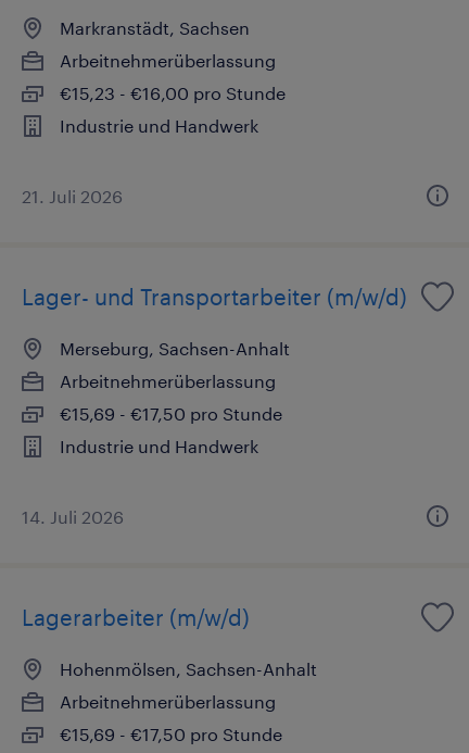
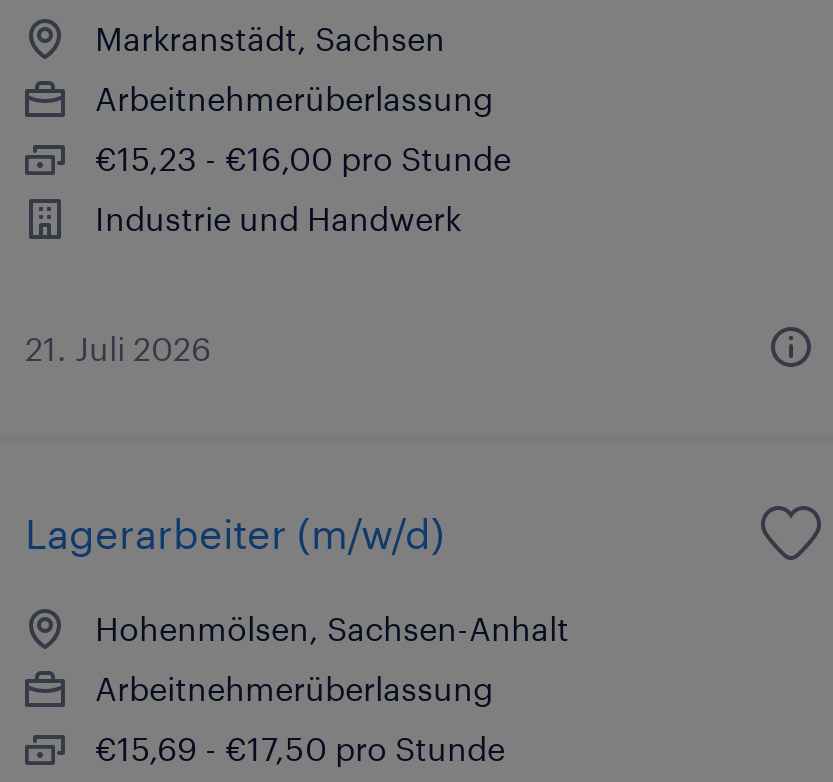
- Lager- und Transportarbeiter (m/w/d)
- Merseburg, Sachsen-Anhalt
- Arbeitnehmerüberlassung
- €15,69 - €17,50 pro Stunde
- Industrie und Handwerk
- 14. Juli 2026
